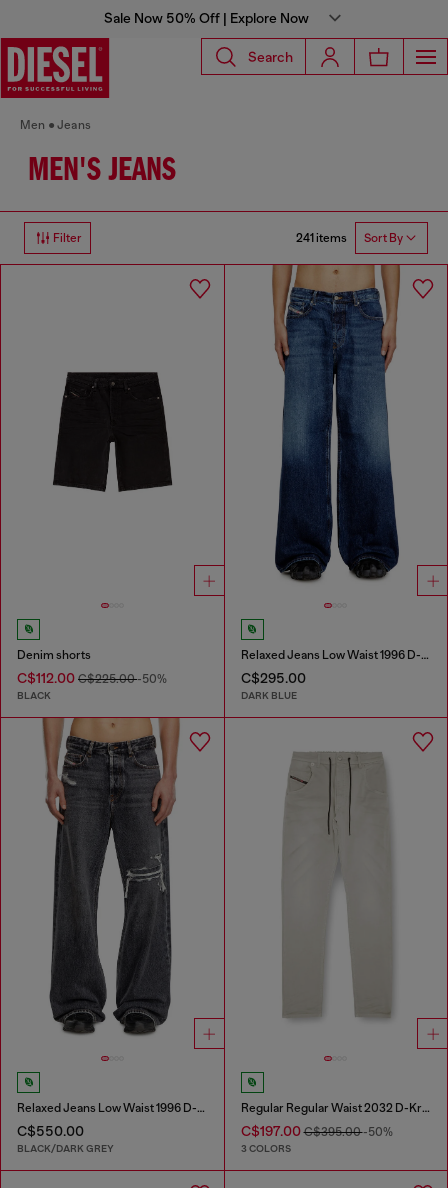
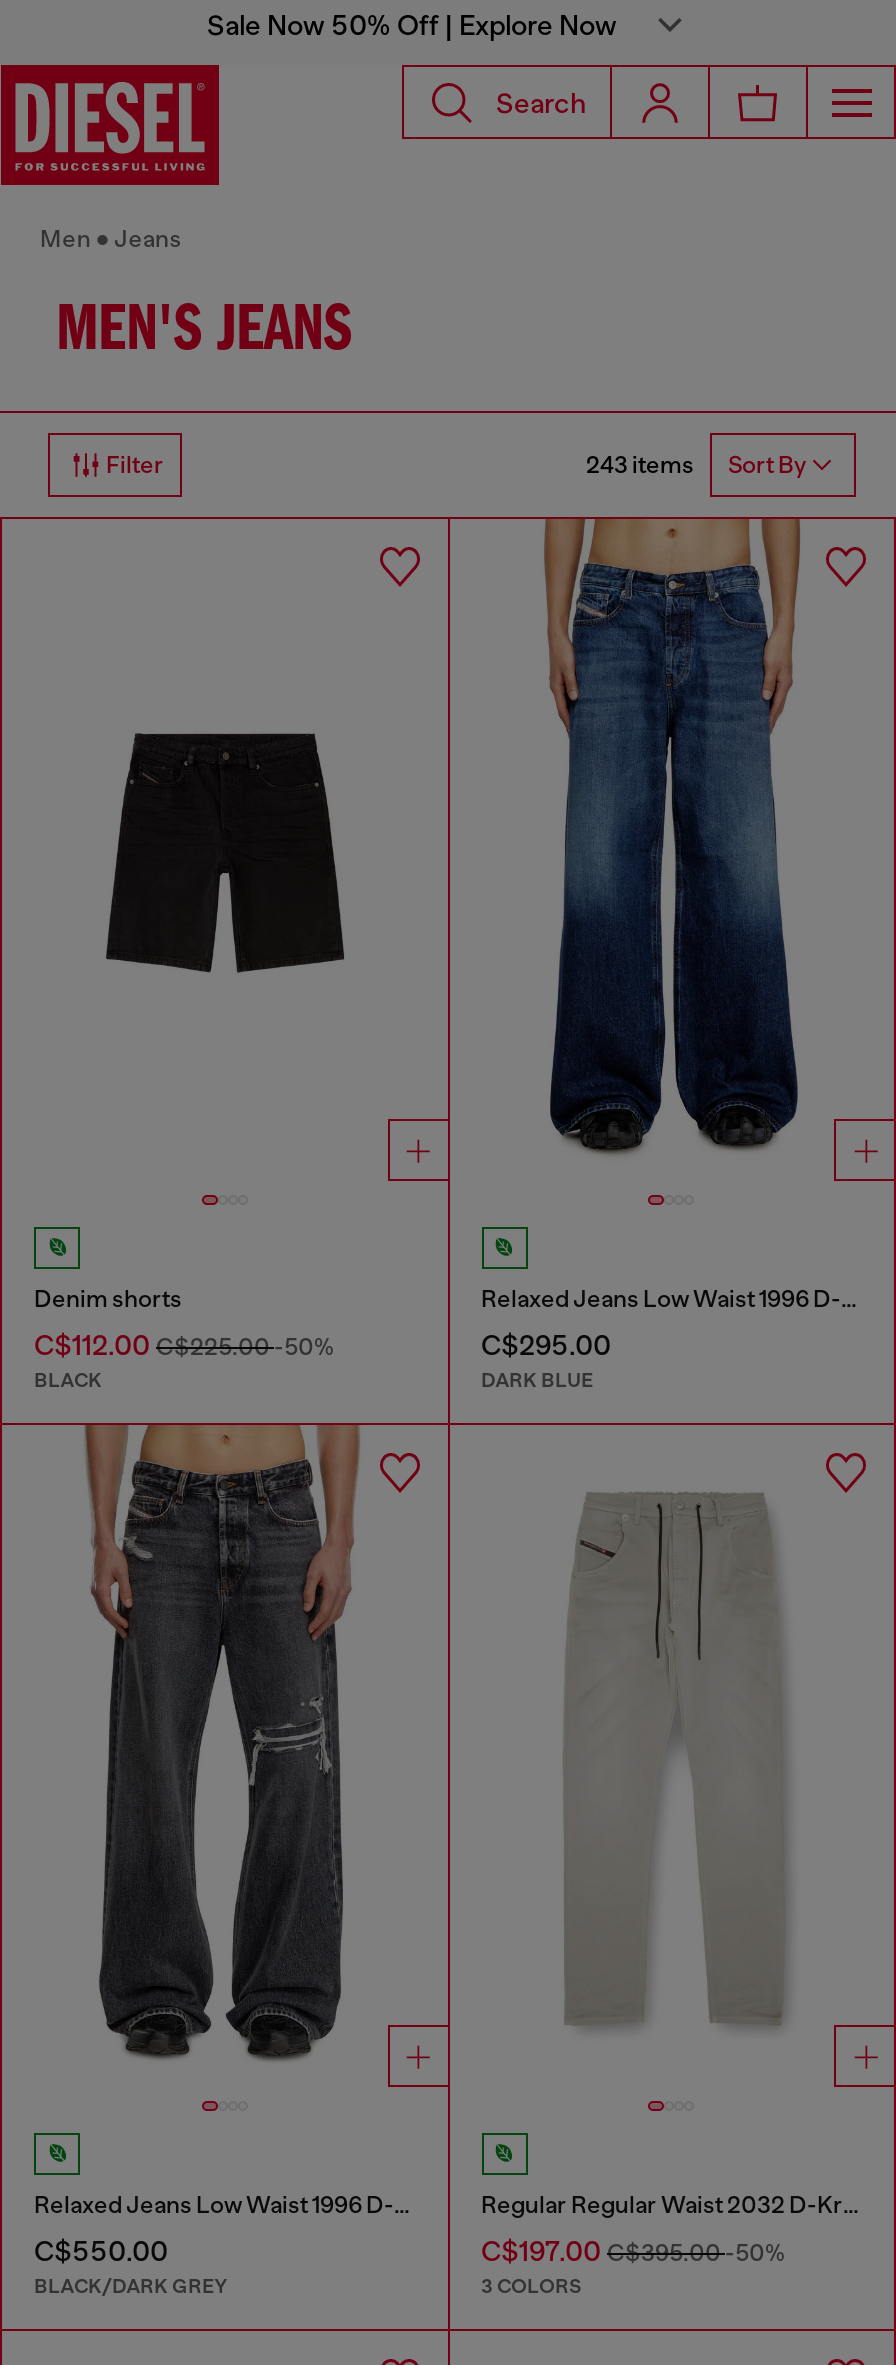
- 241 items Sort By
+ 243 items Sort By
